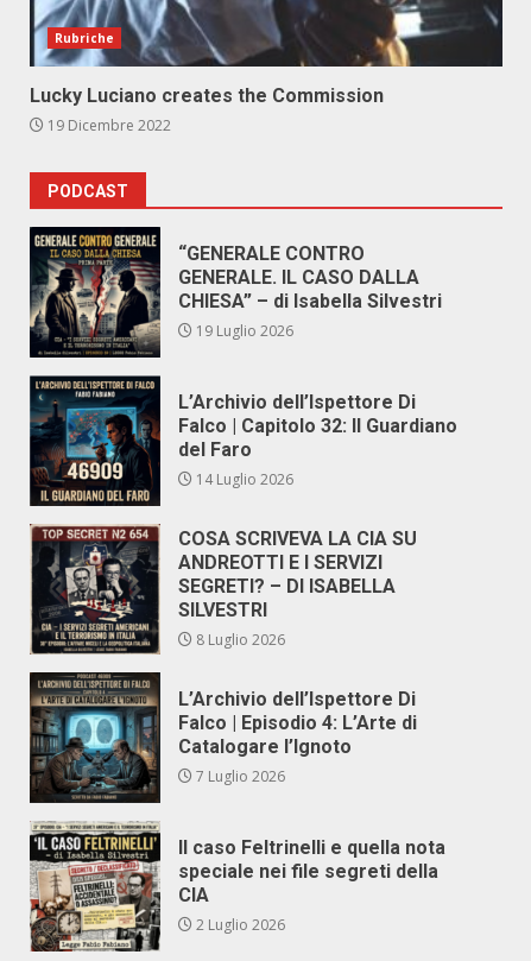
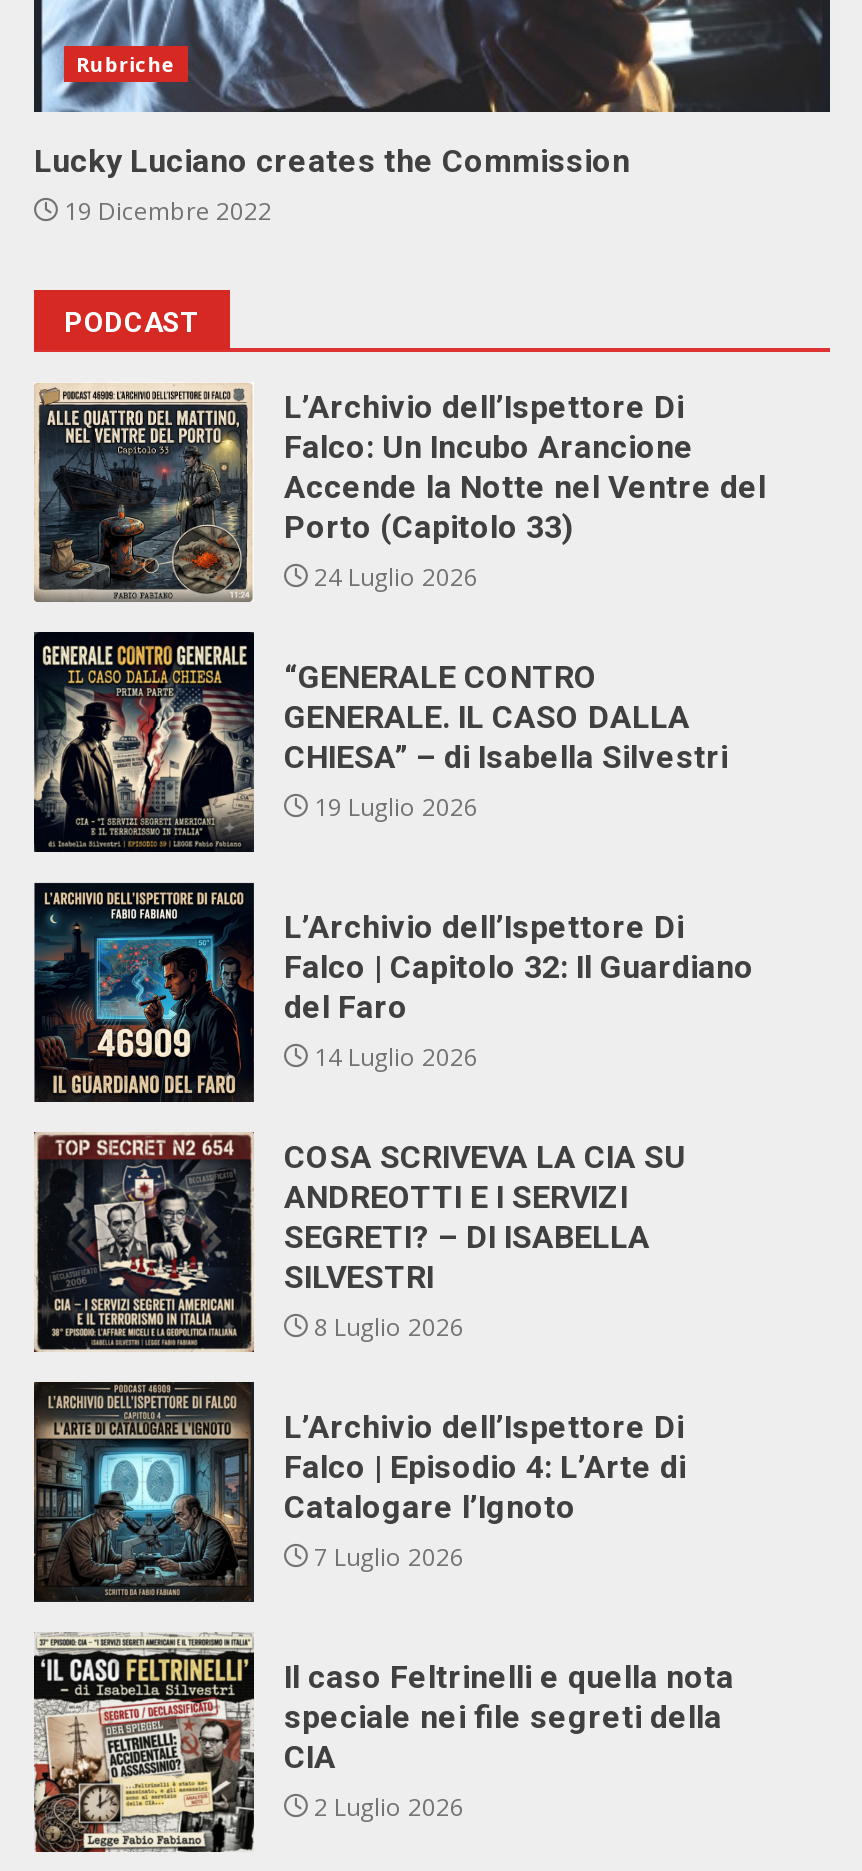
+ [image]
+ L’Archivio dell’Ispettore Di
+ Falco: Un Incubo Arancione
+ Accende la Notte nel Ventre del
+ Porto (Capitolo 33)
+ 24 Luglio 2026
